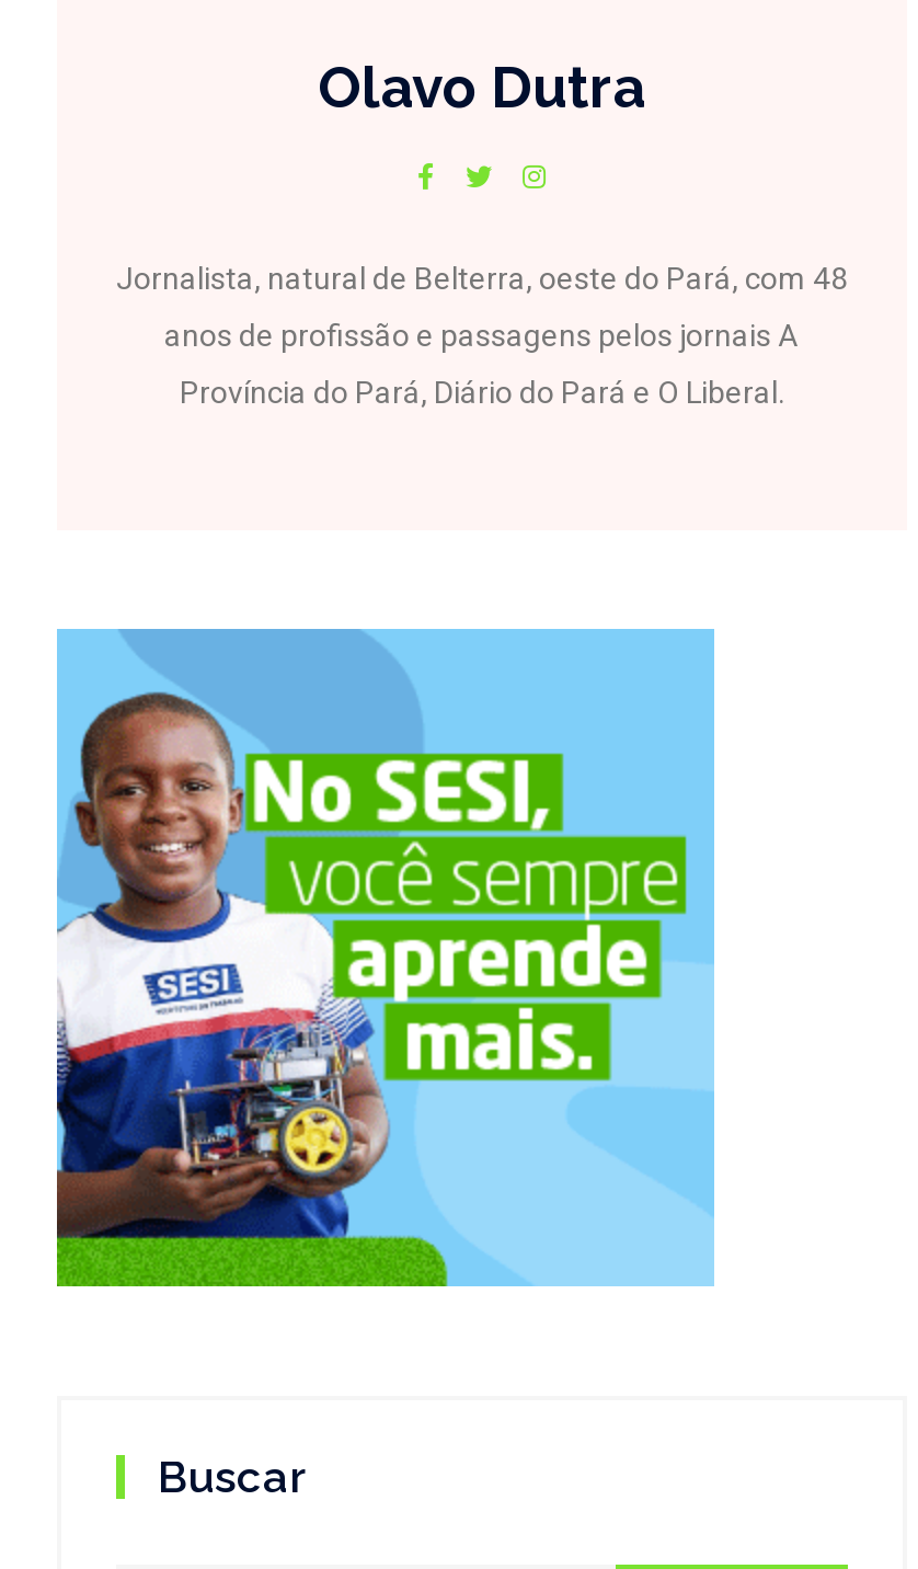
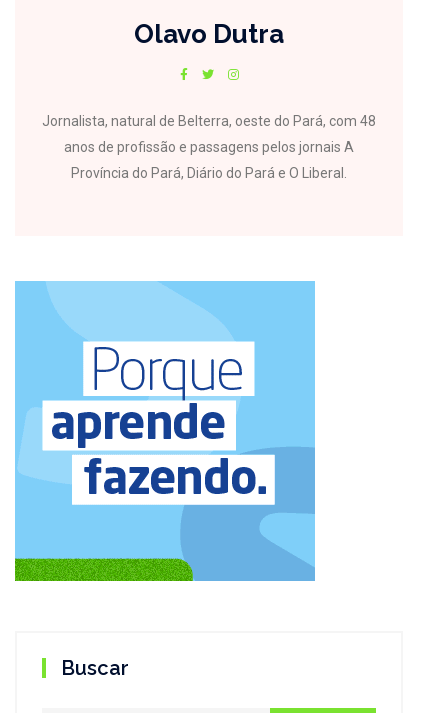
- [image]
+ [image]
